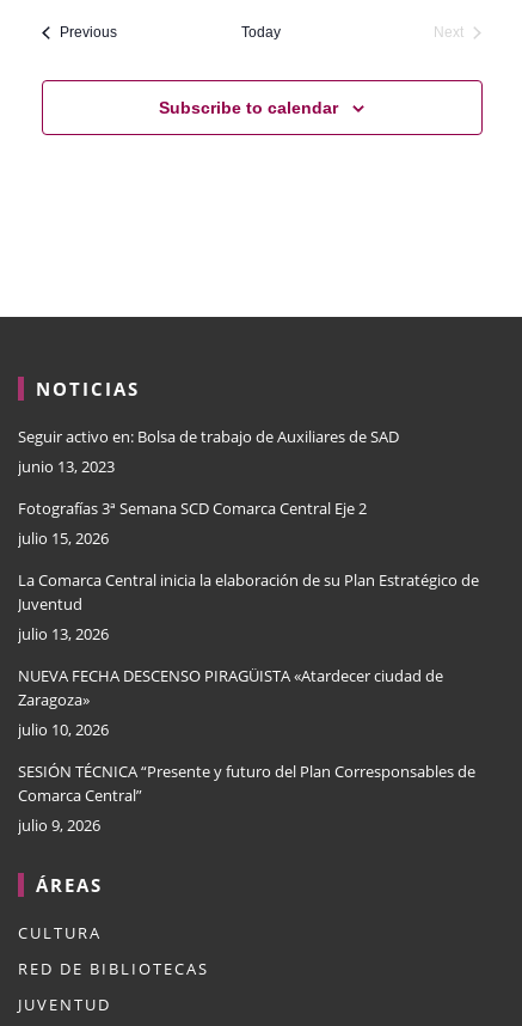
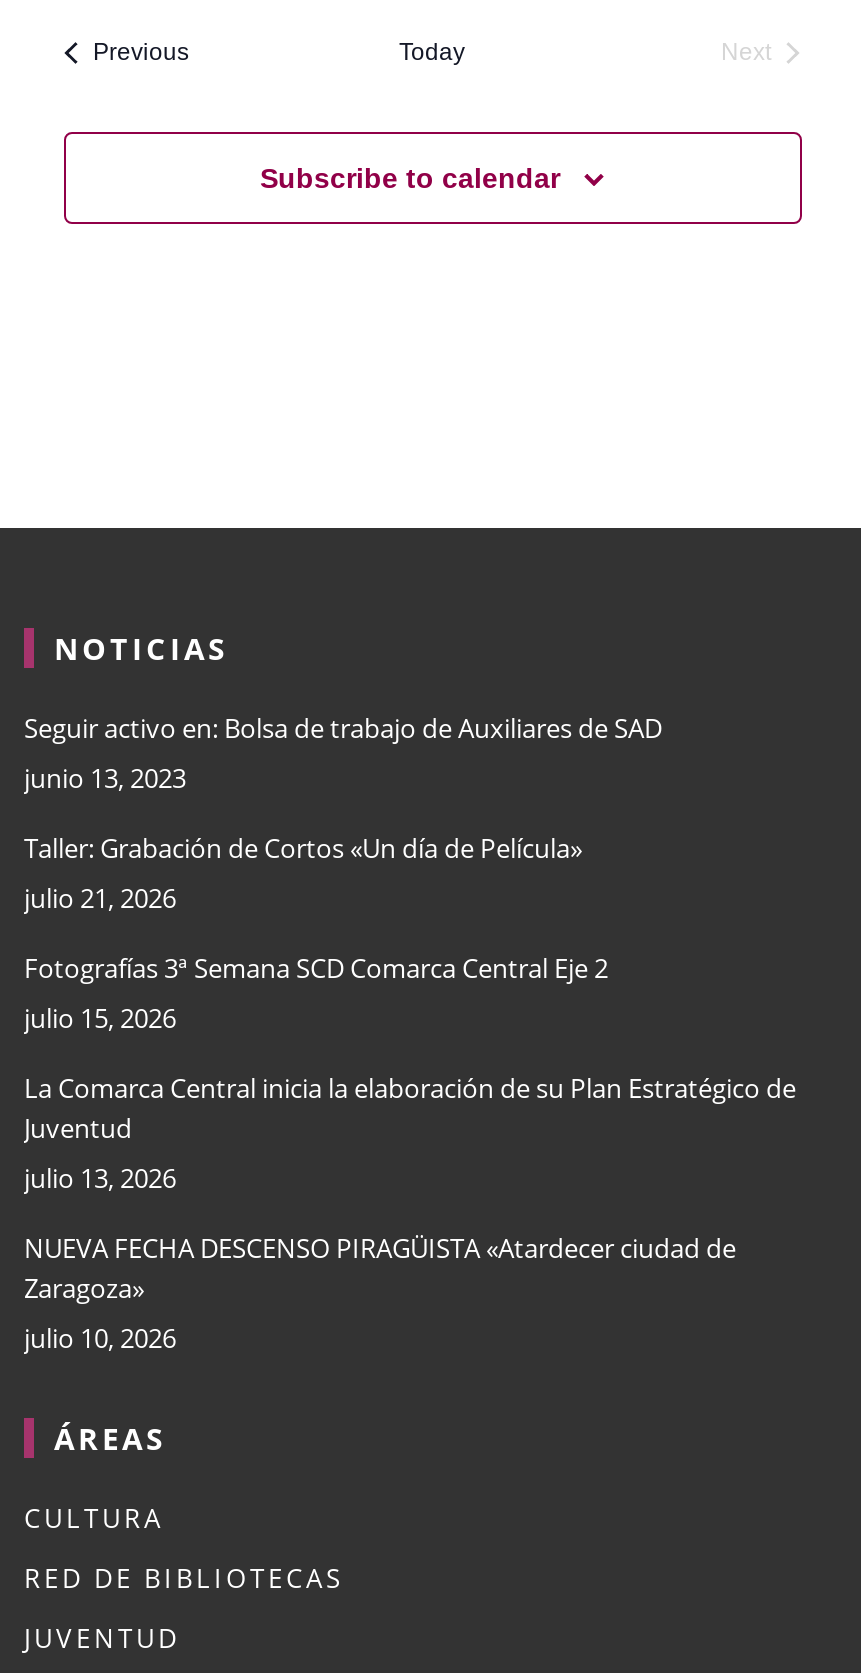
+ Taller: Grabación de Cortos «Un día de Película»
+ julio 21, 2026

moved down: Fotografías 3ª Semana SCD Comarca Central Eje 2 | julio 15, 2026 | La Comarca Central inicia la elaboración de su Plan Estratégico de | Juventud | julio 13, 2026 | NUEVA FECHA DESCENSO PIRAGÜISTA «Atardecer ciudad de | Zaragoza» | julio 10, 2026

- SESIÓN TÉCNICA “Presente y futuro del Plan Corresponsables de
- Comarca Central”
- julio 9, 2026
